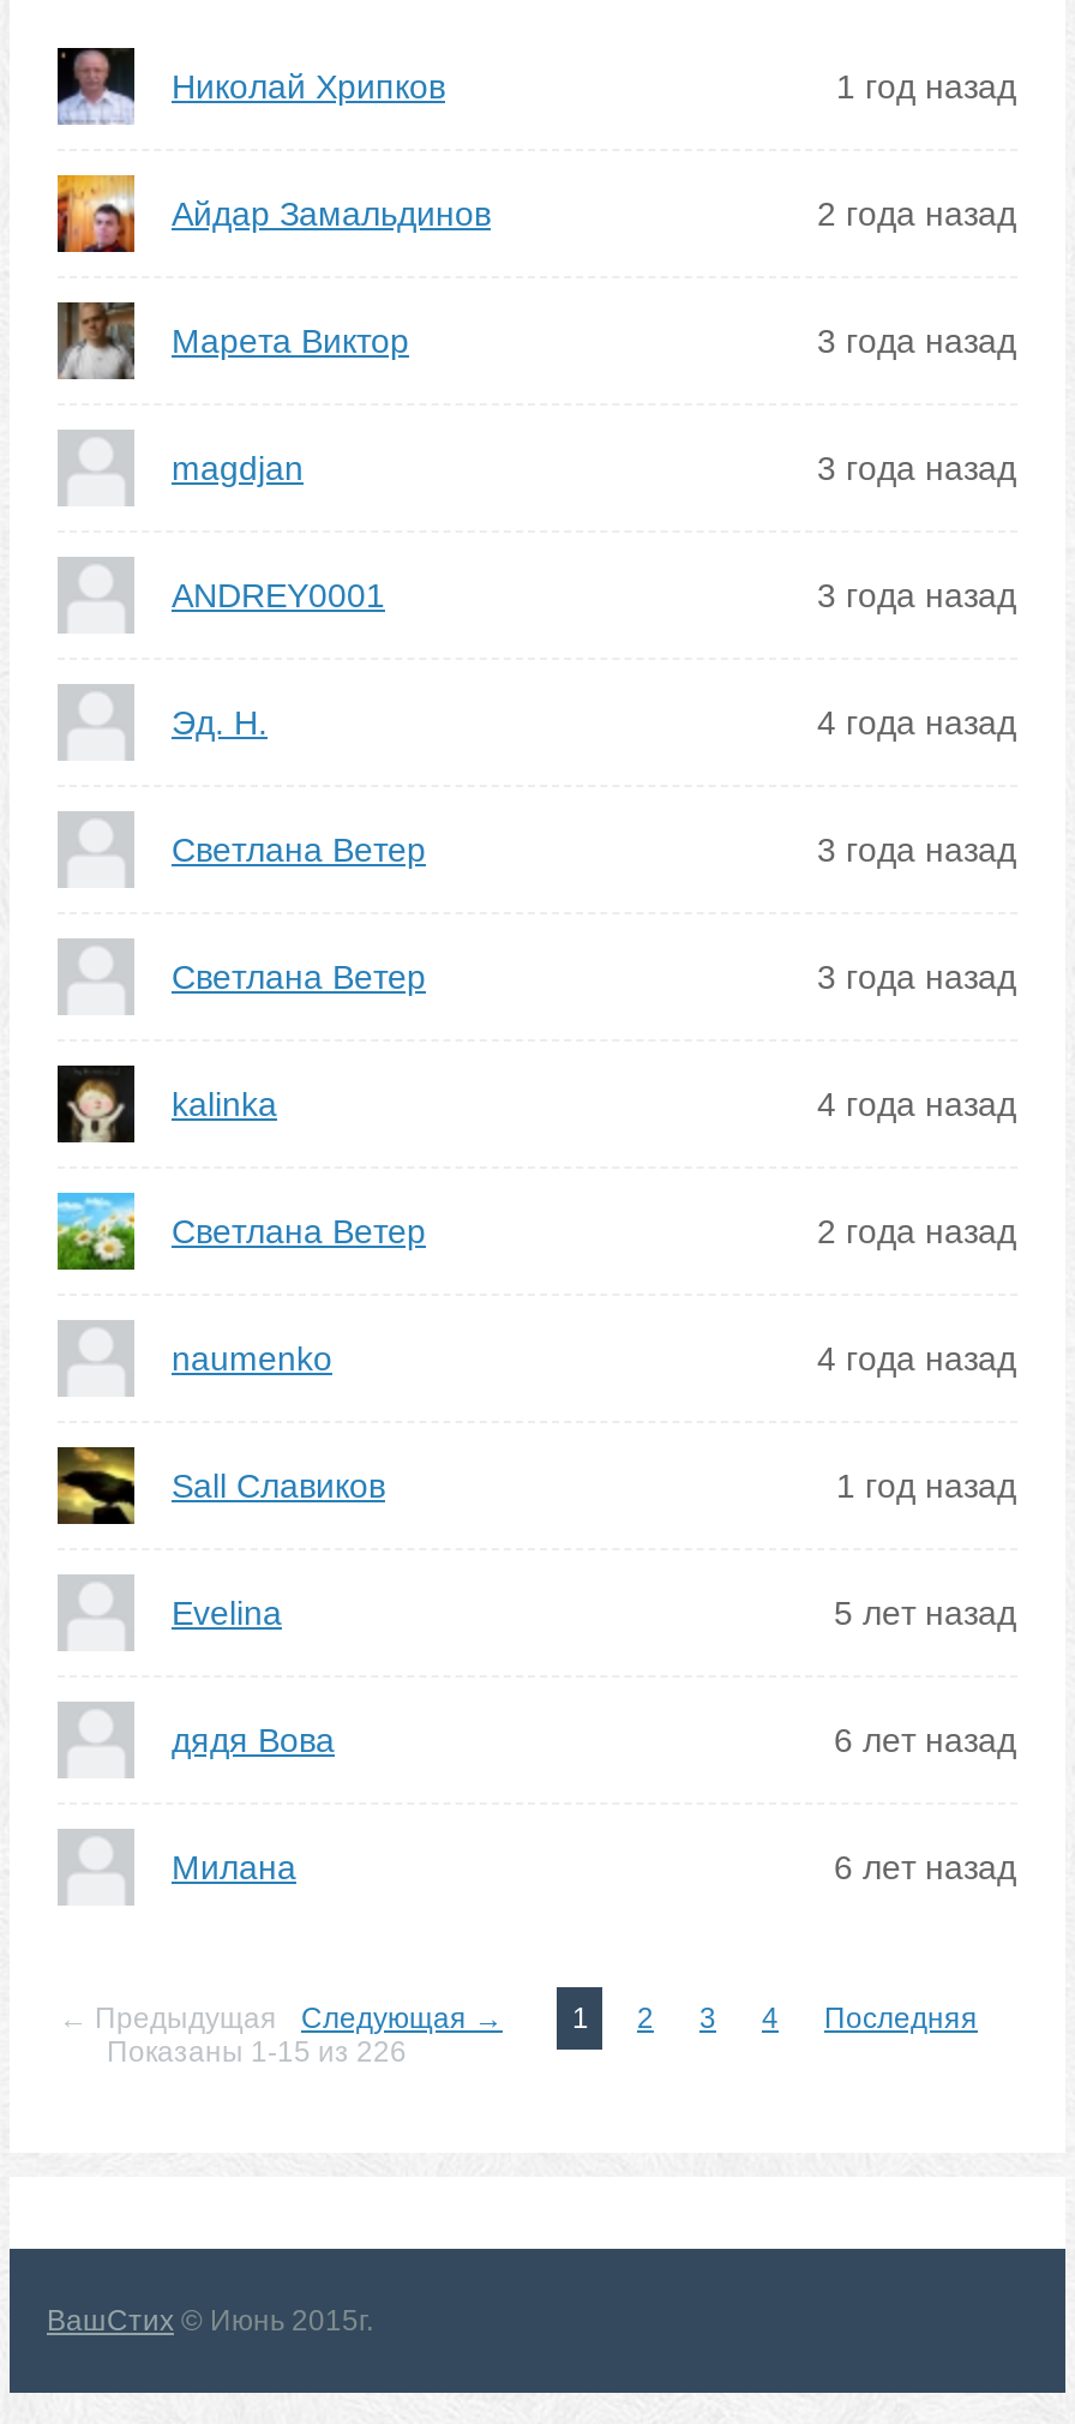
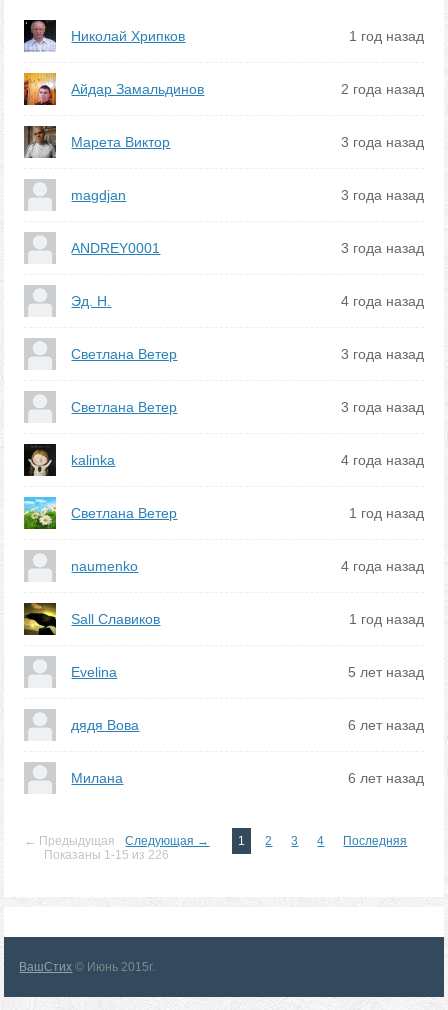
- 2 года назад
+ 1 год назад
